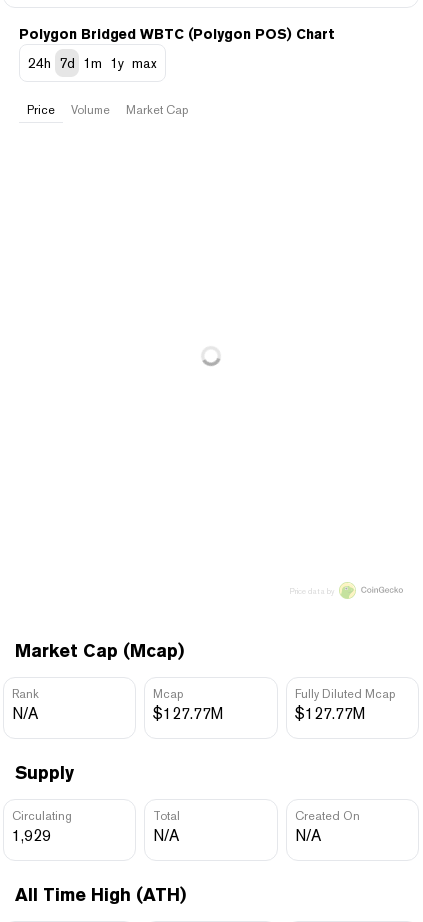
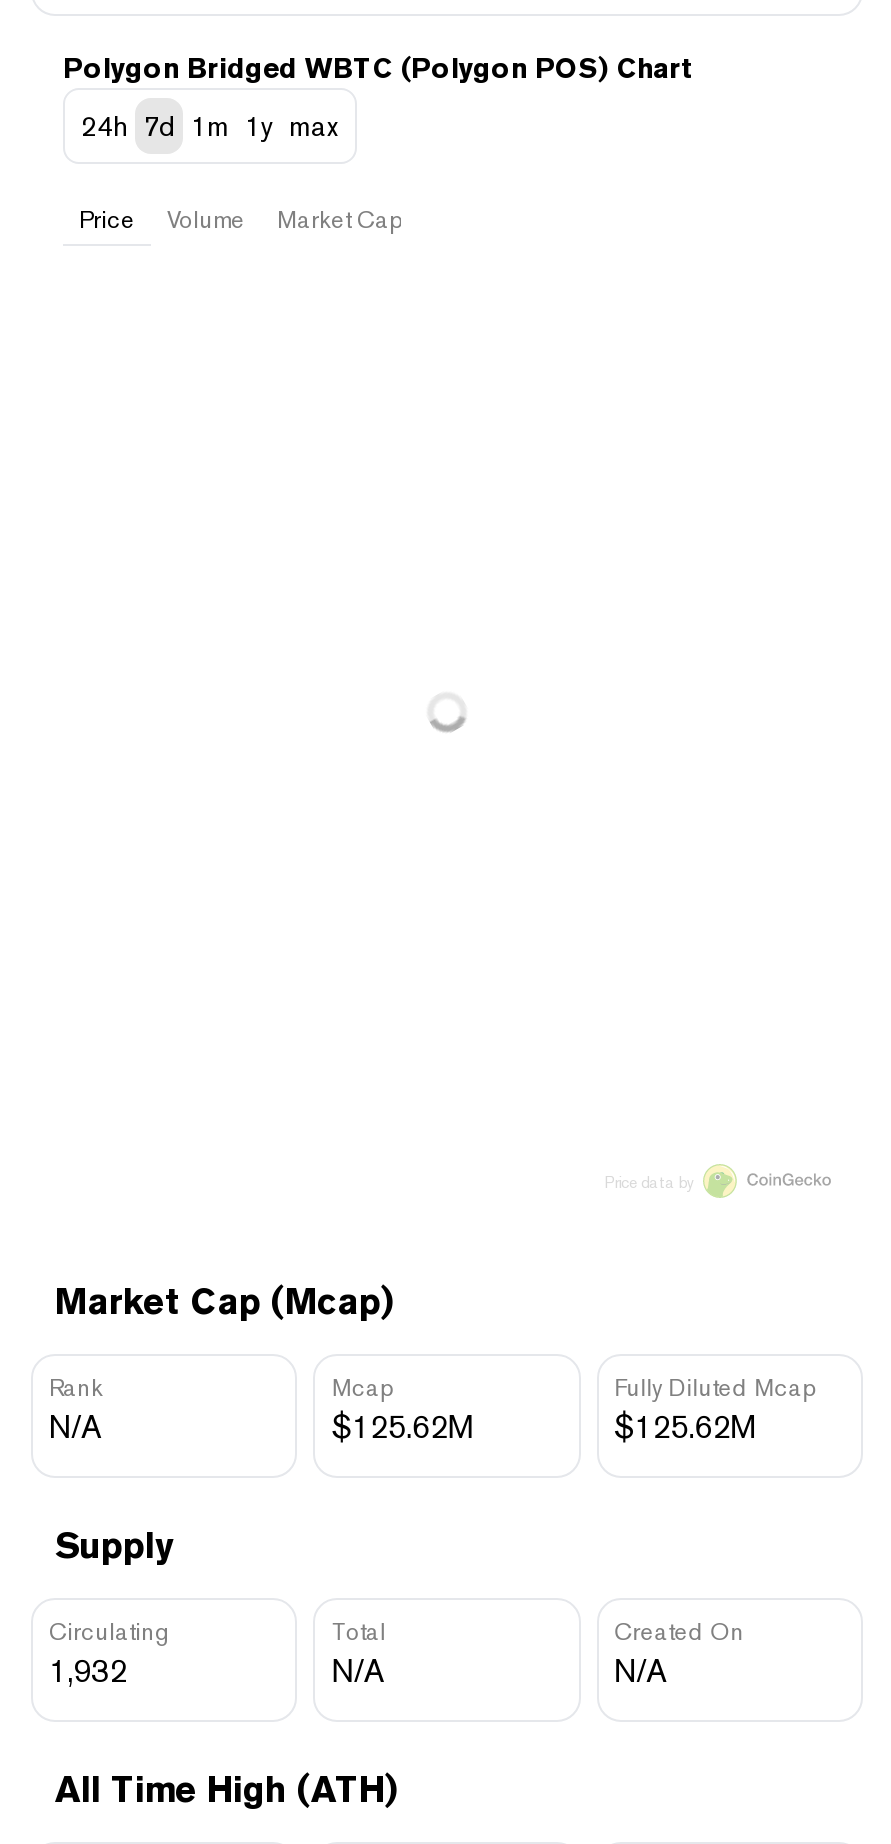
- $127.77M
+ $125.62M

- $127.77M
+ $125.62M

- 1,929
+ 1,932
